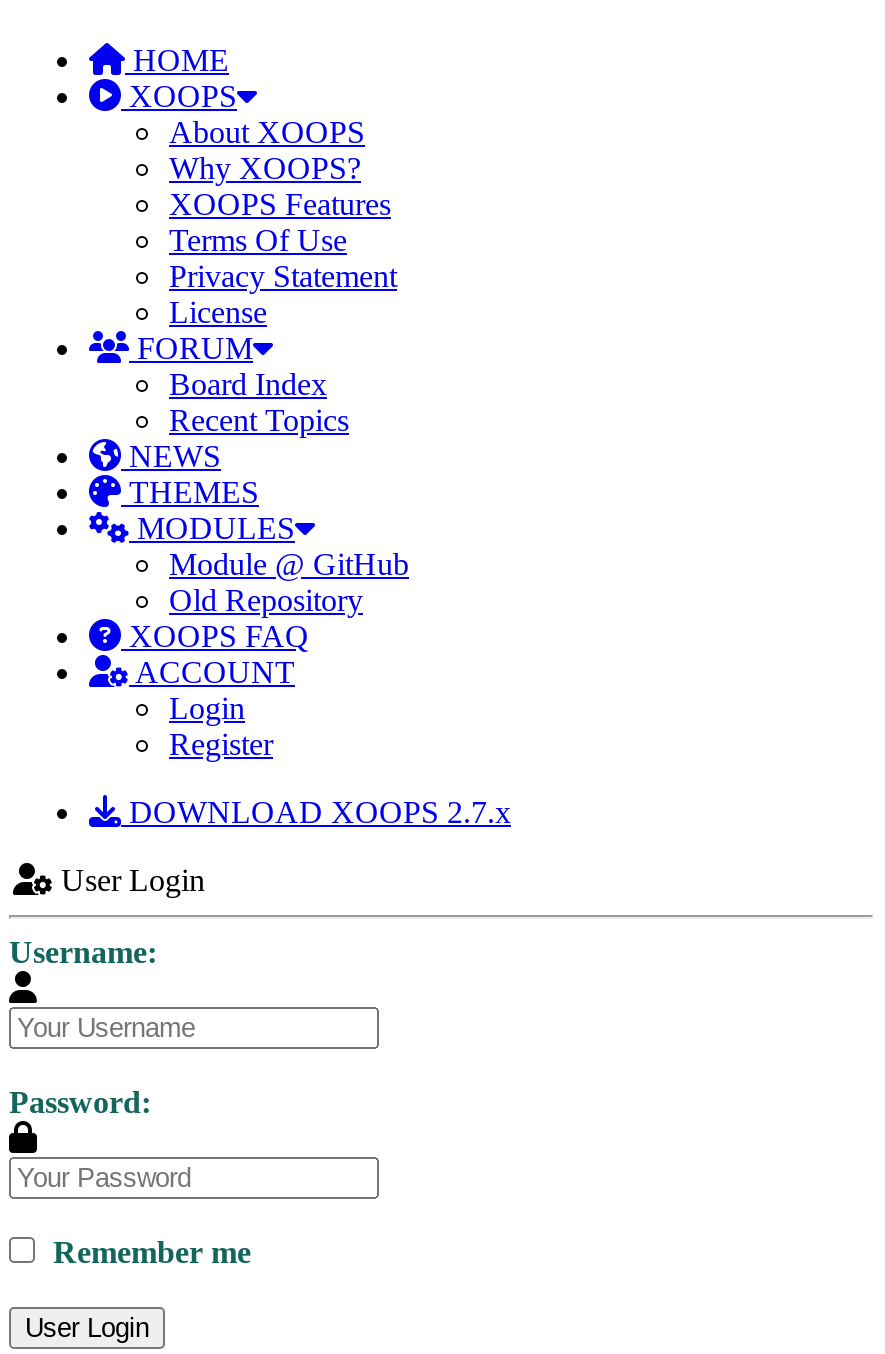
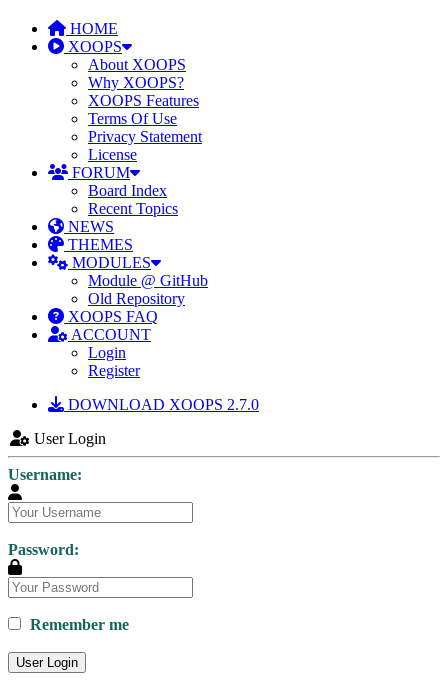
- DOWNLOAD XOOPS 2.7.x
+ DOWNLOAD XOOPS 2.7.0
